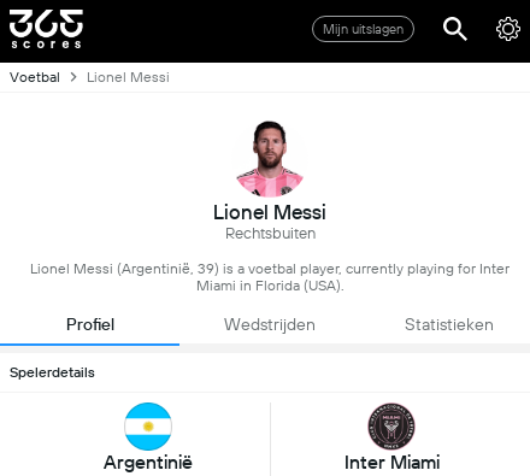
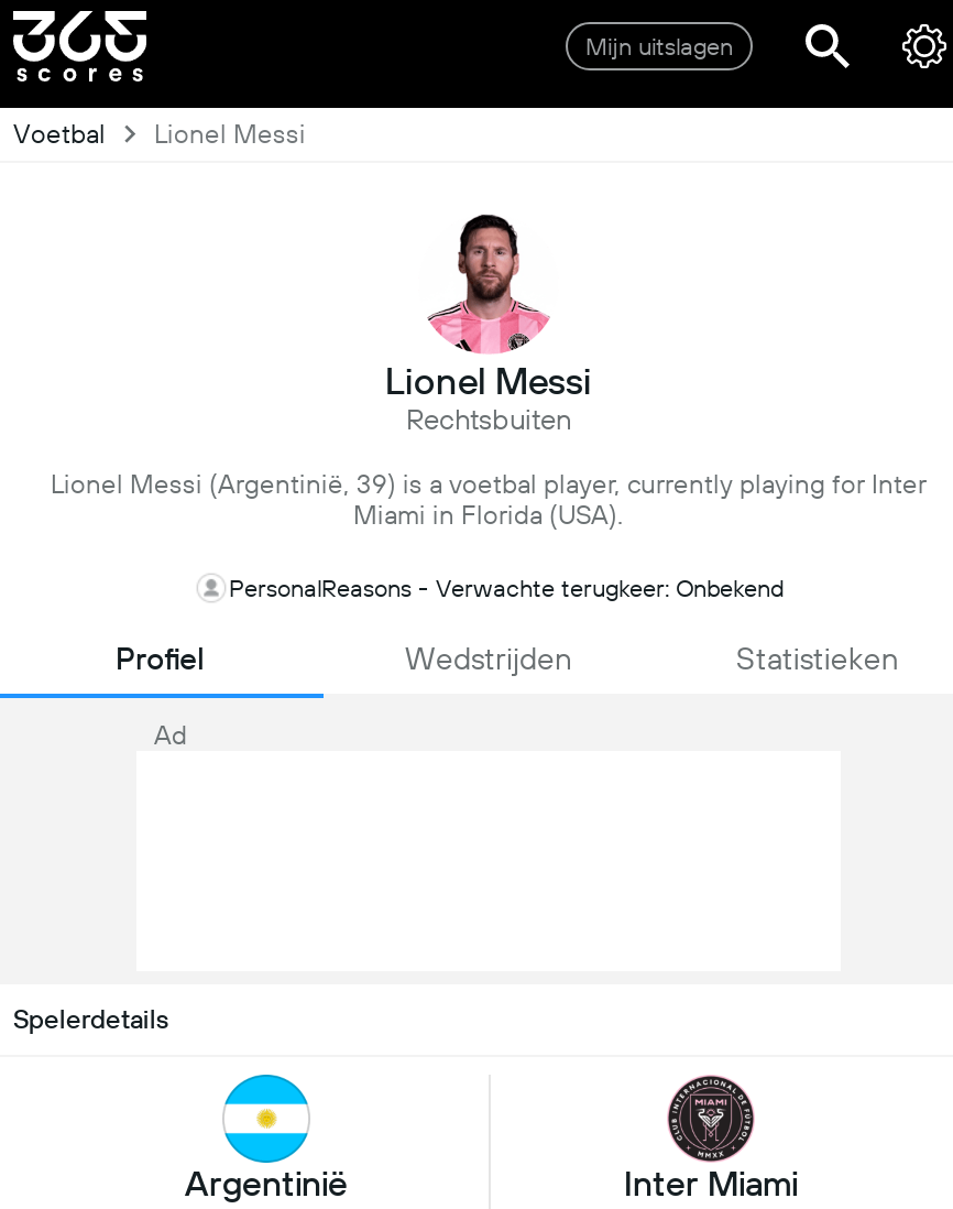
+ PersonalReasons - Verwachte terugkeer: Onbekend

+ Ad
